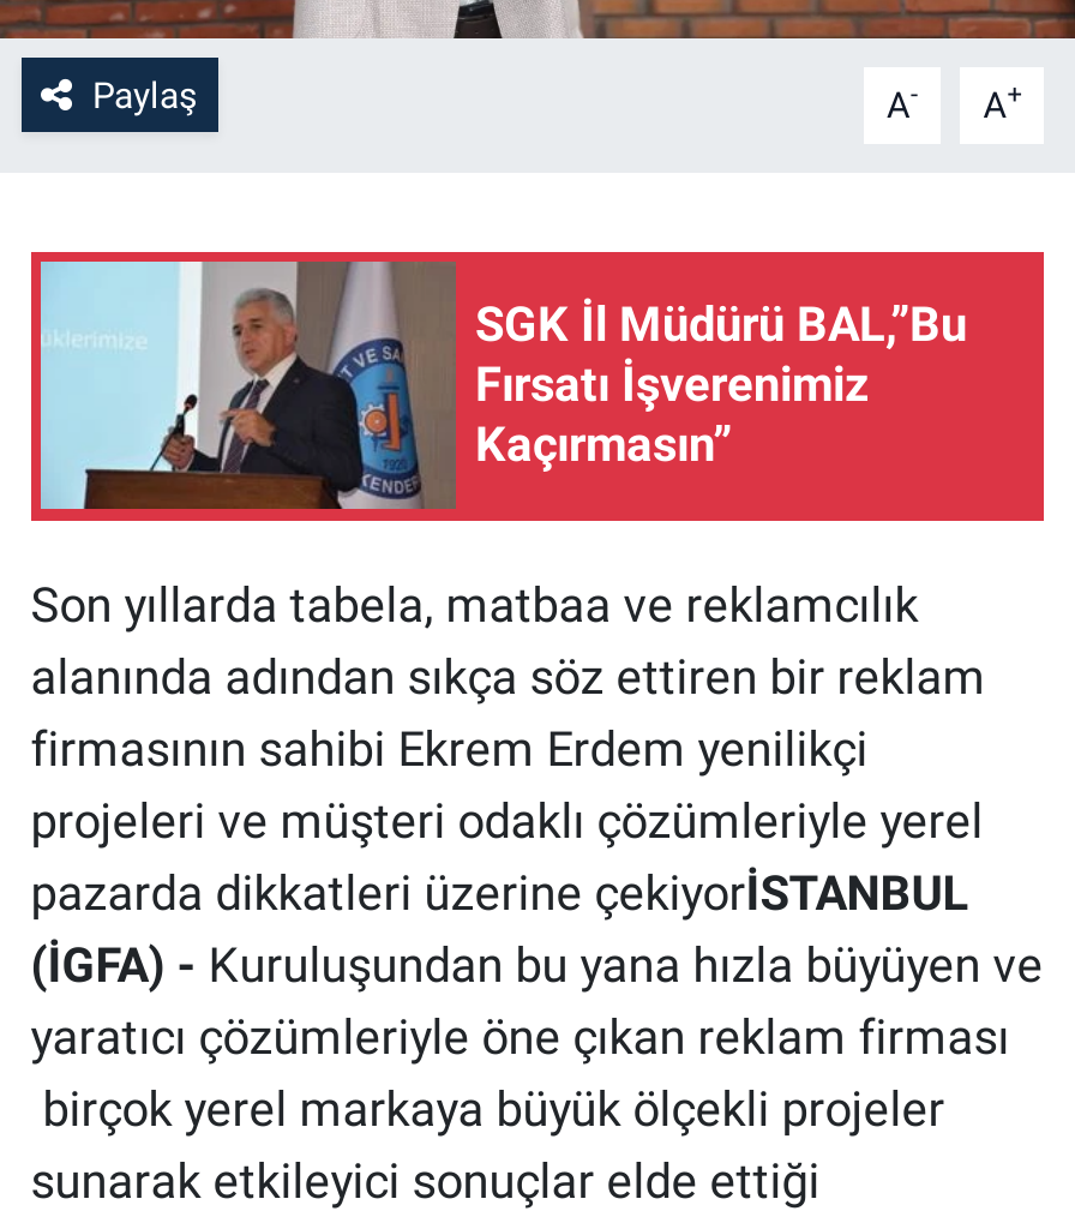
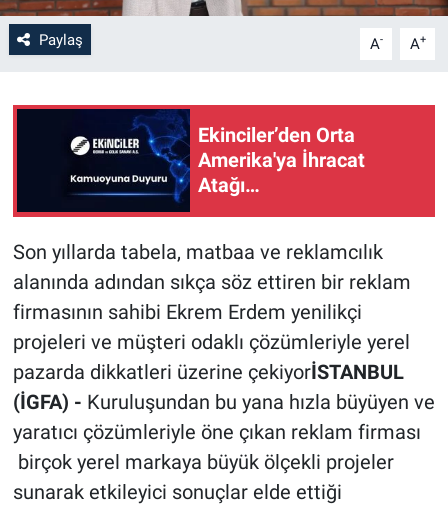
- [image]
- SGK İl Müdürü BAL,”Bu
- Fırsatı İşverenimiz
- Kaçırmasın”
+ [image]
+ Ekinciler’den Orta
+ Amerika'ya İhracat
+ Atağı…
